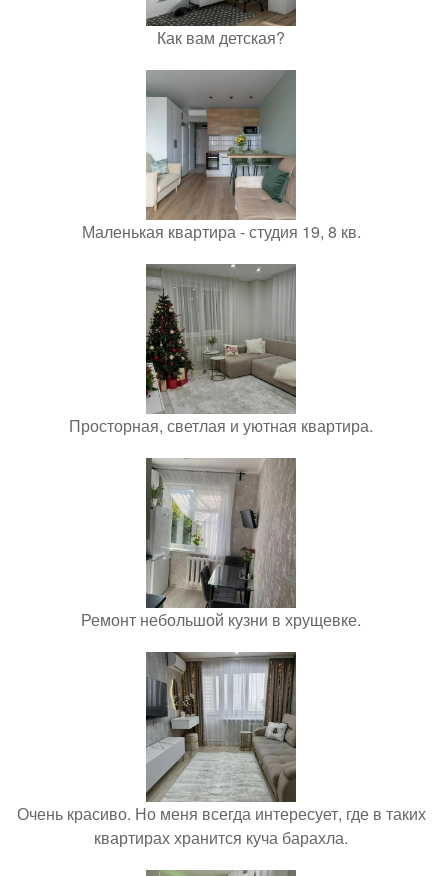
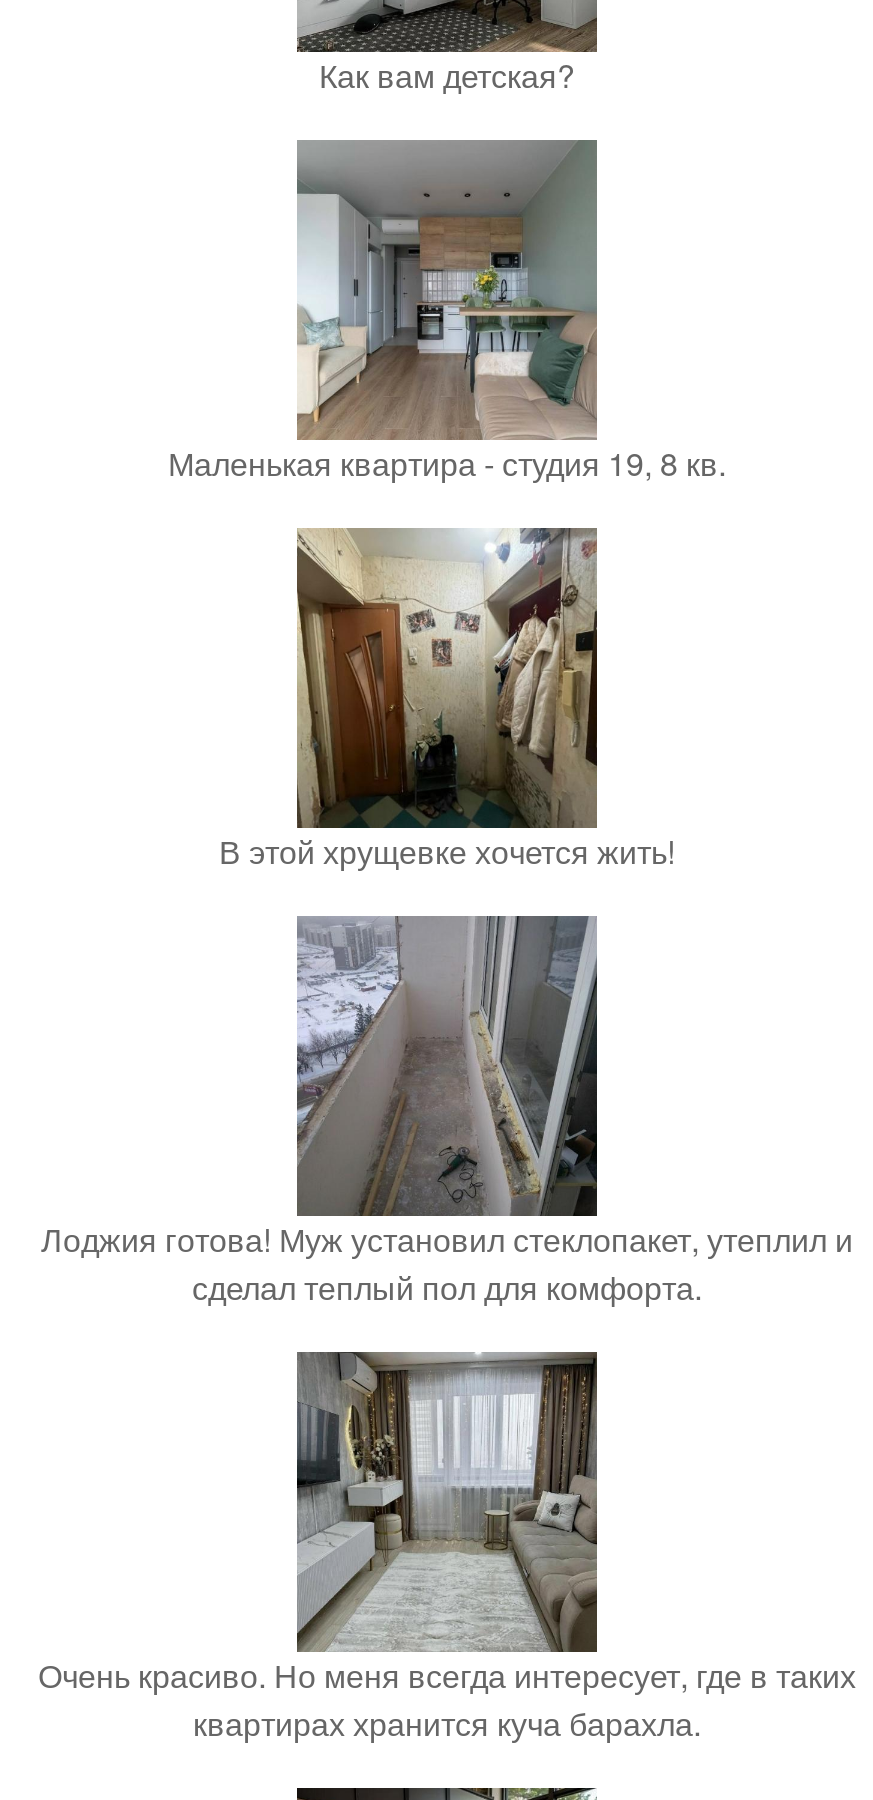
- [image]
- Просторная, светлая и уютная квартира.
+ [image]
+ В этой хрущевке хочется жить!

- [image]
- Ремонт небольшой кузни в хрущевке.
+ [image]
+ Лоджия готова! Муж установил стеклопакет, утеплил и
+ сделал теплый пол для комфорта.
